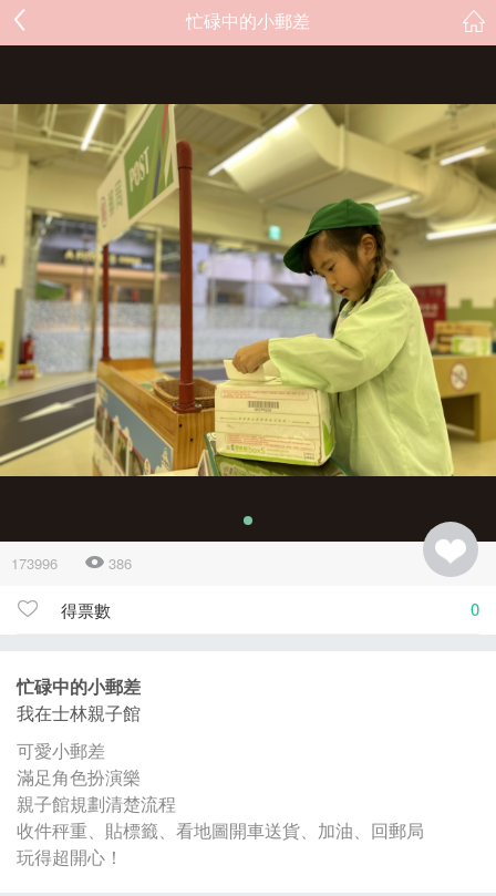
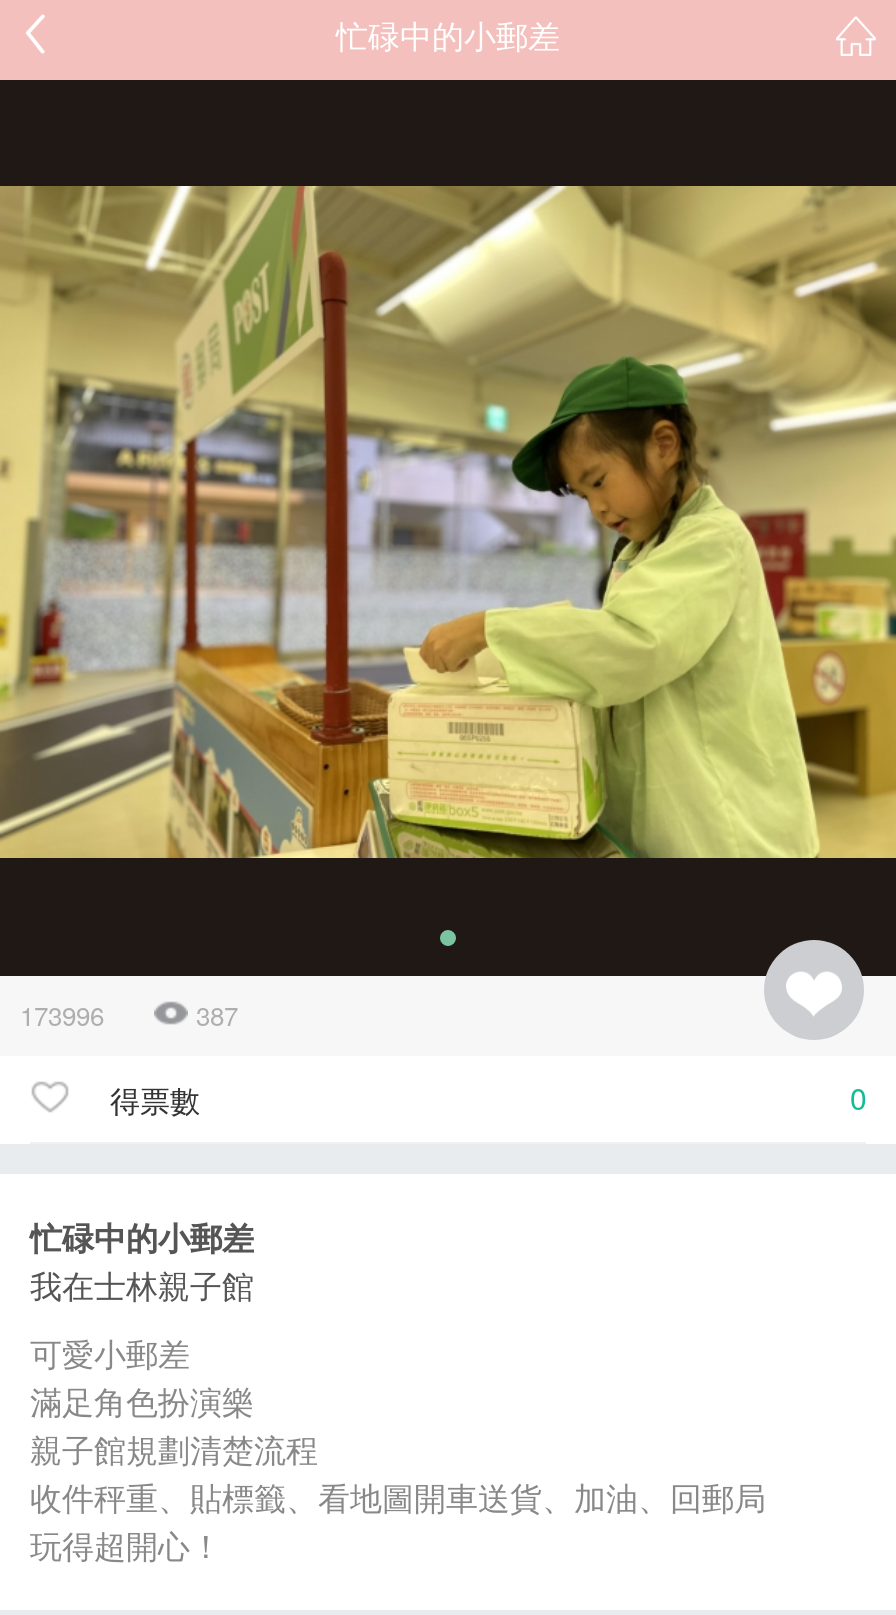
- 386
+ 387
